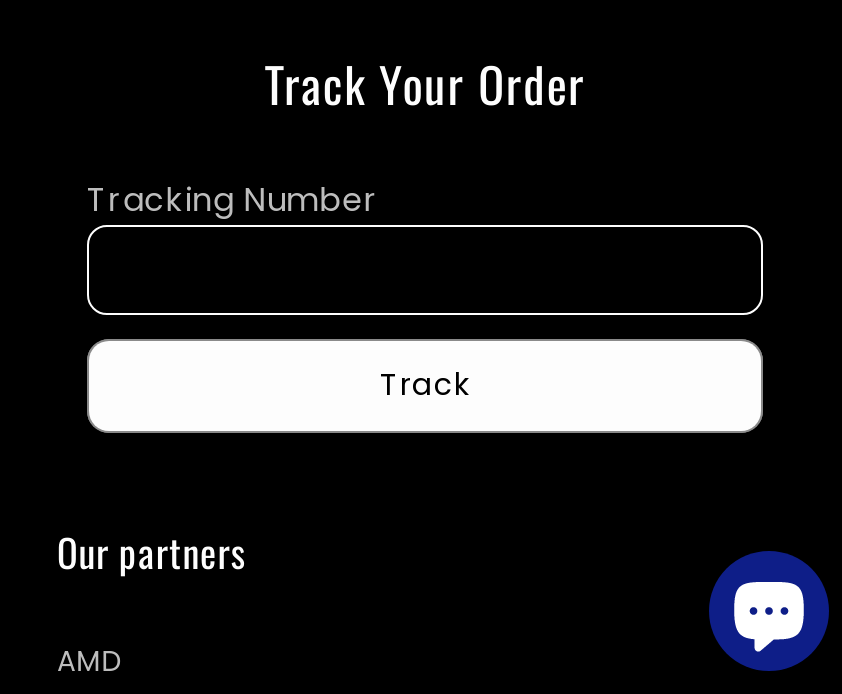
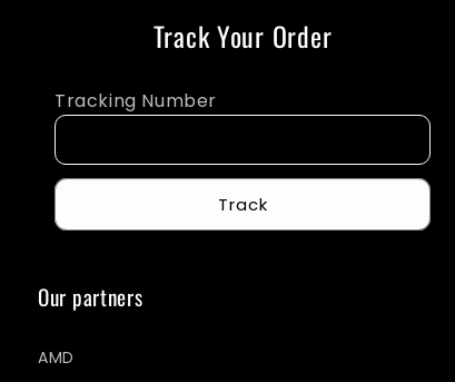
- [image]
